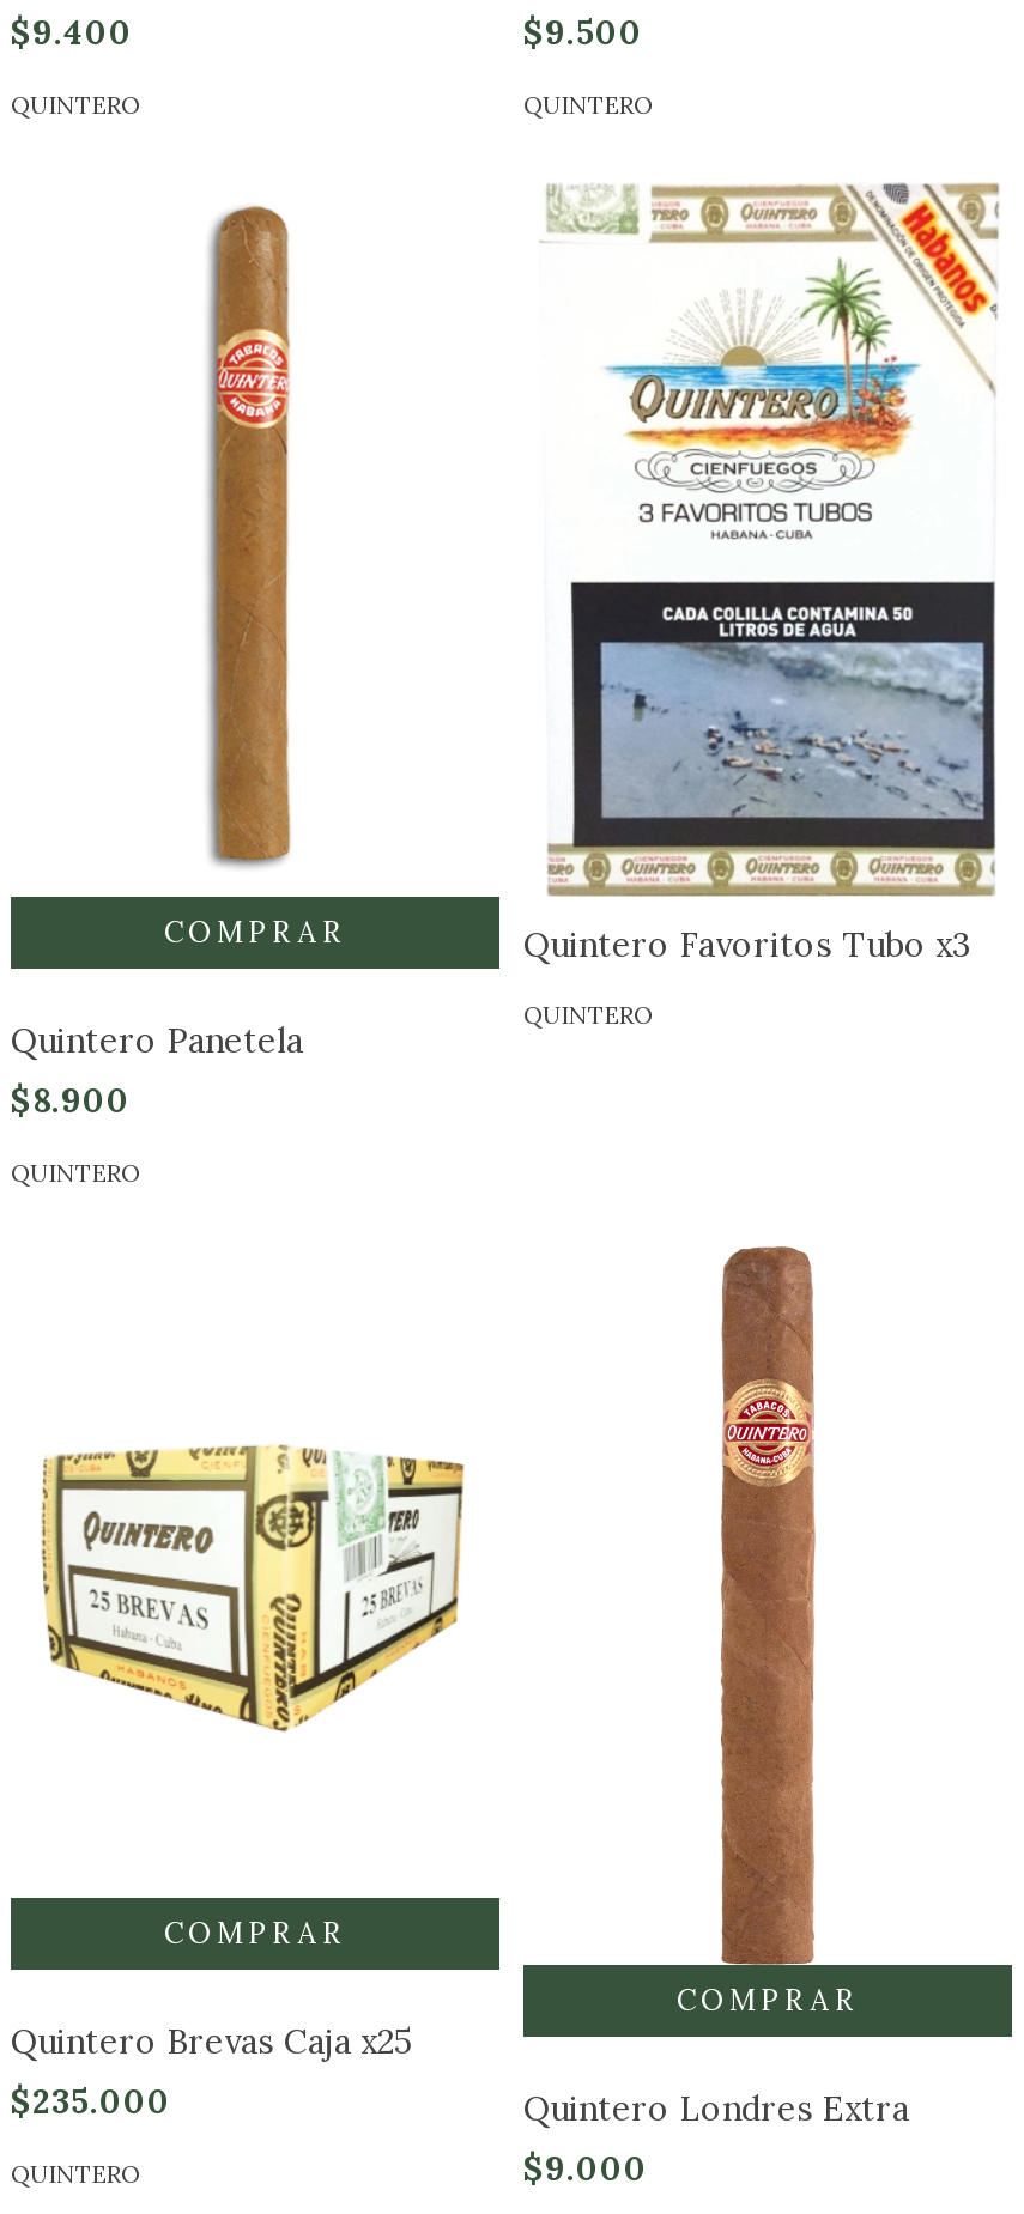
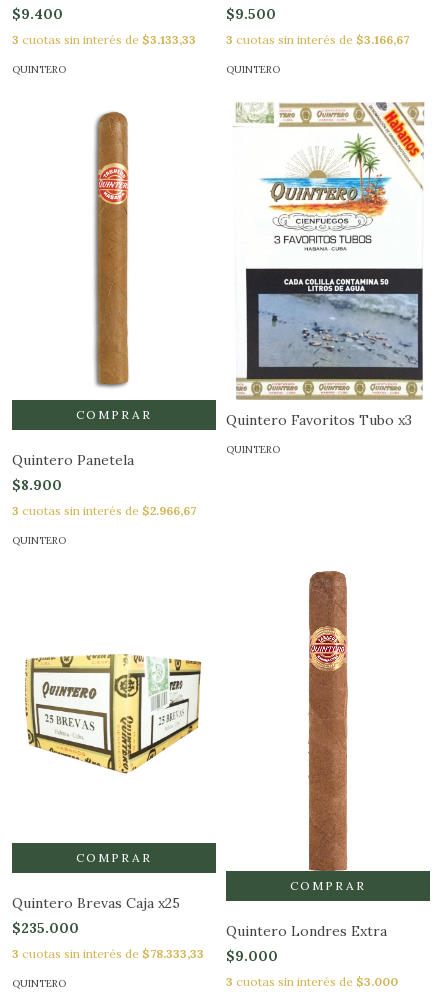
+ 3 cuotas sin interés de $3.133,33

+ 3 cuotas sin interés de $3.166,67

+ 3 cuotas sin interés de $2.966,67

+ 3 cuotas sin interés de $78.333,33

+ 3 cuotas sin interés de $3.000
